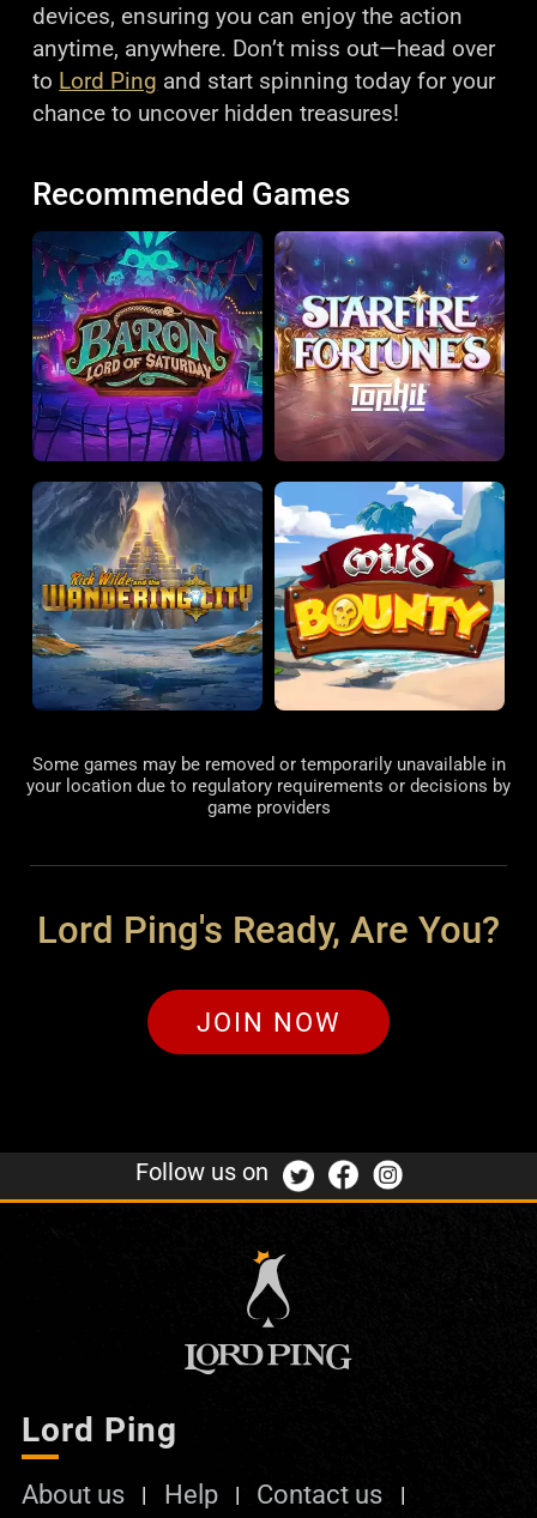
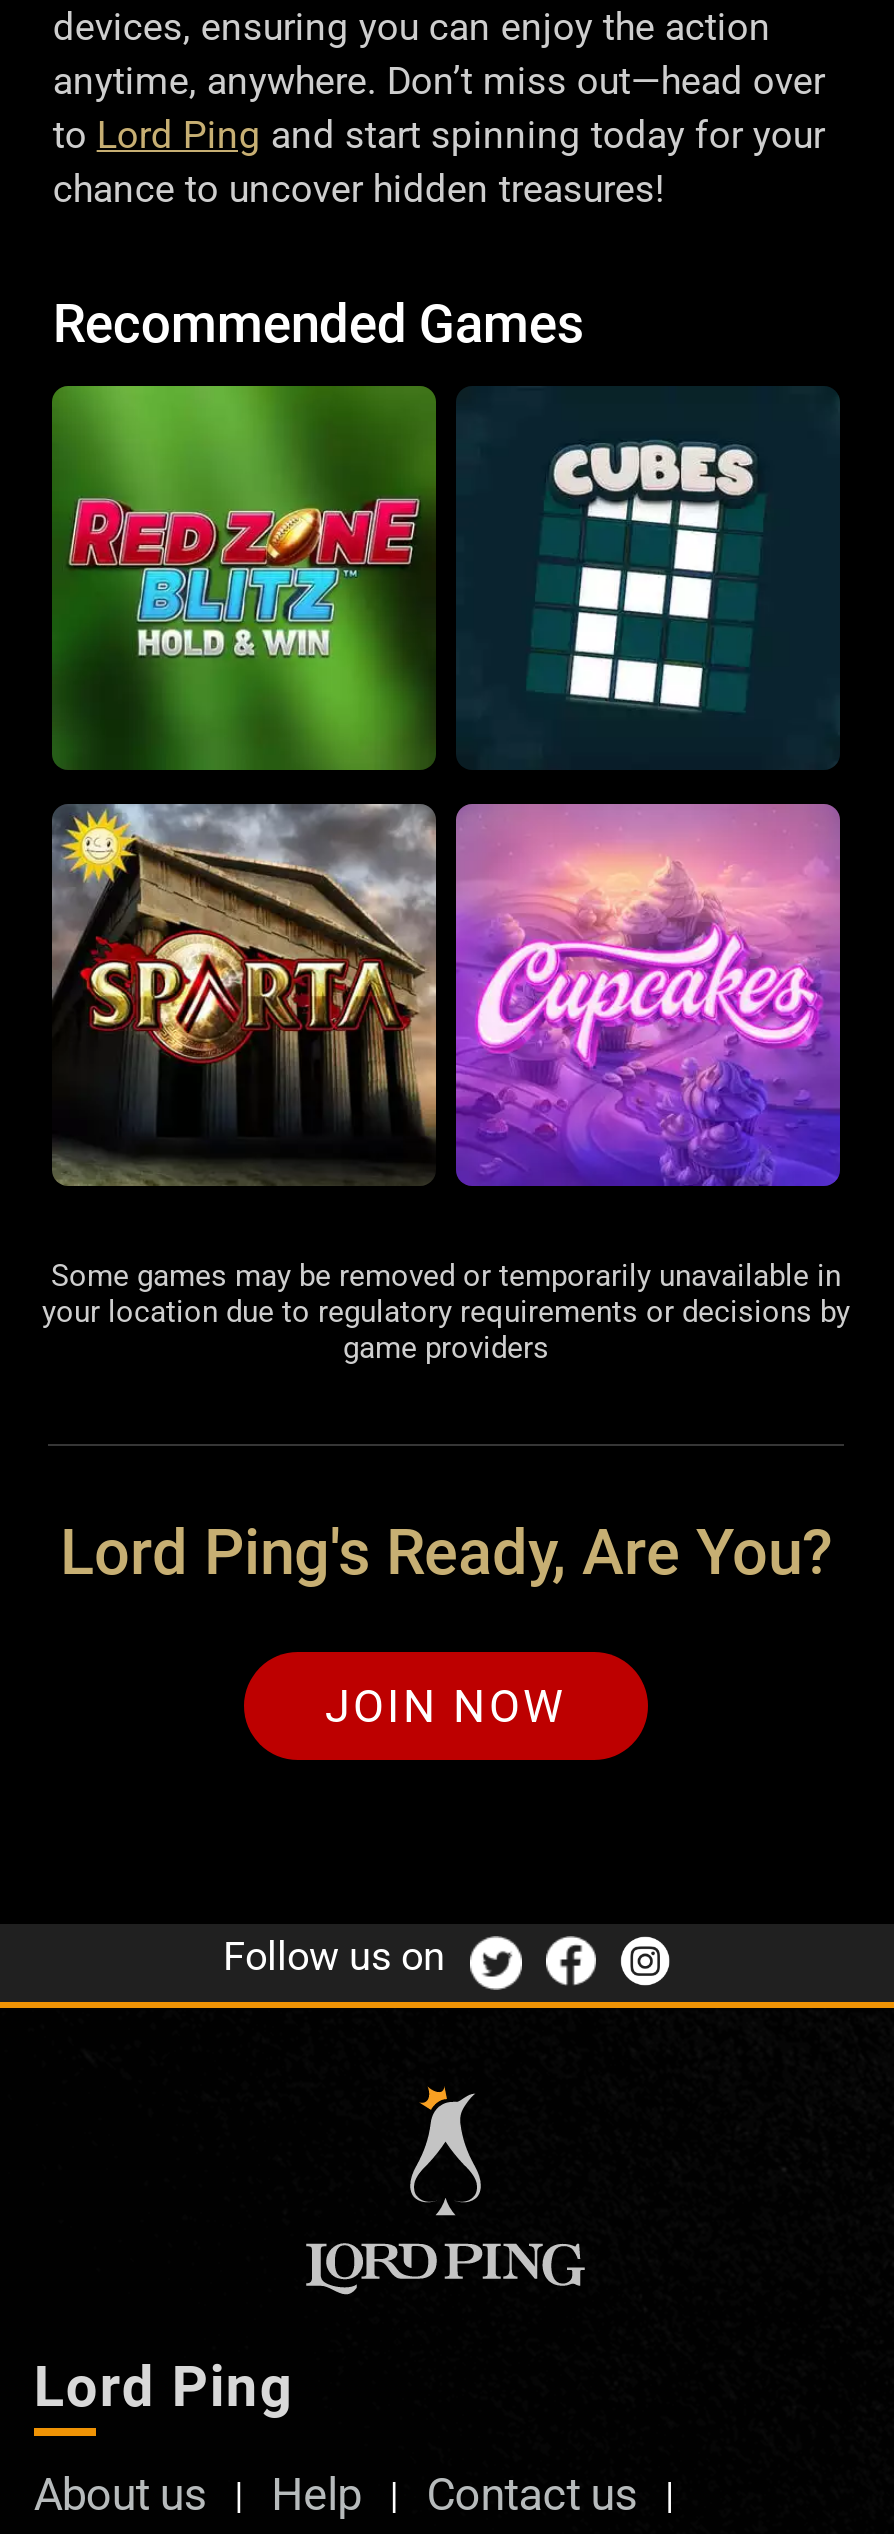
- [image]
+ [image]

- [image]
+ [image]

- [image]
+ [image]

- [image]
+ [image]
